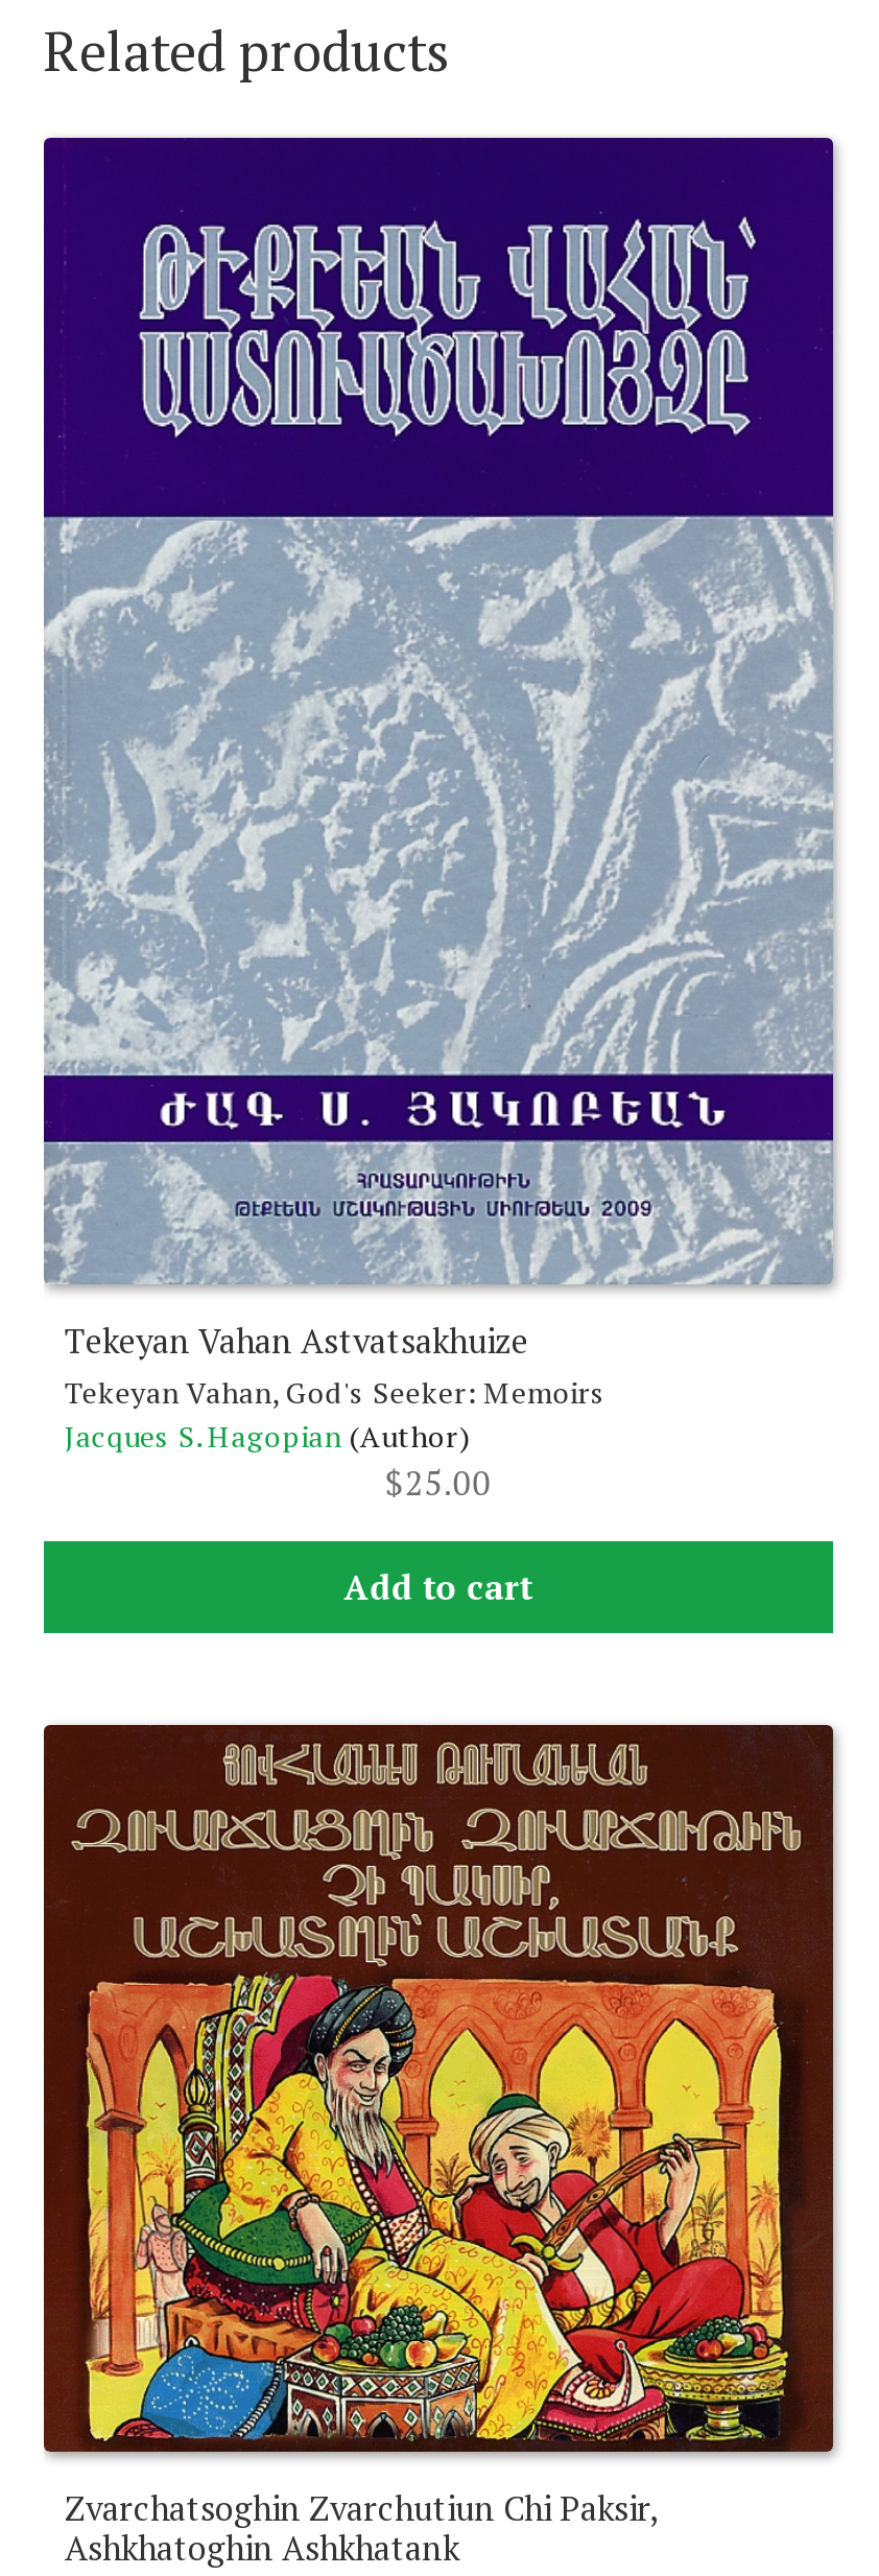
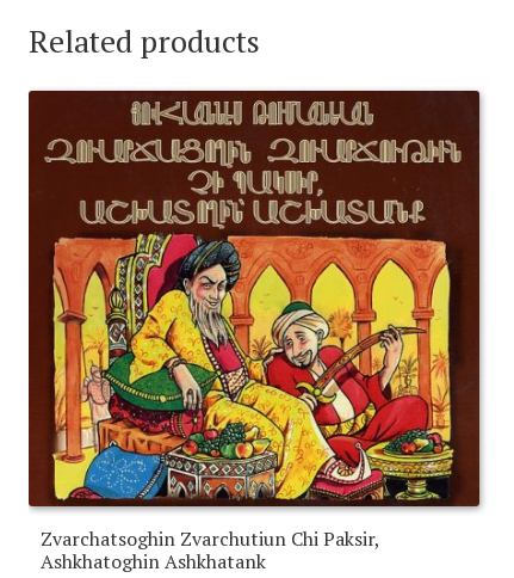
- [image]
- Tekeyan Vahan Astvatsakhuize
- Tekeyan Vahan, God's Seeker: Memoirs
- Jacques S. Hagopian (Author)
- $25.00
- Add to cart
